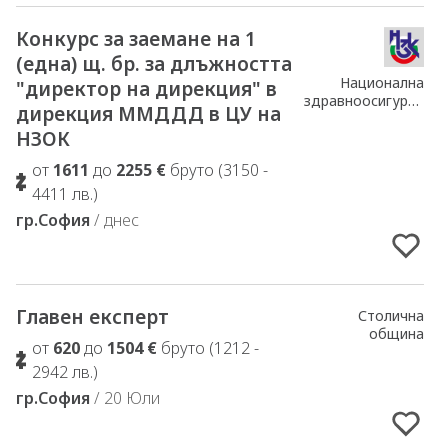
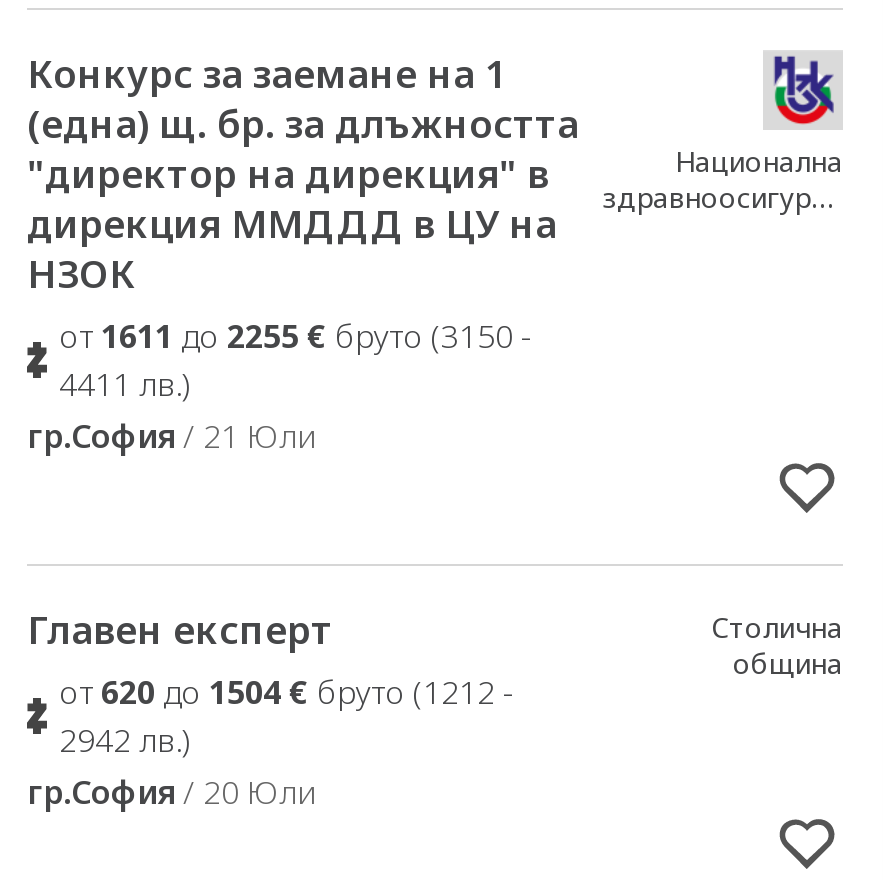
- гр.София / днес
+ гр.София / 21 Юли
